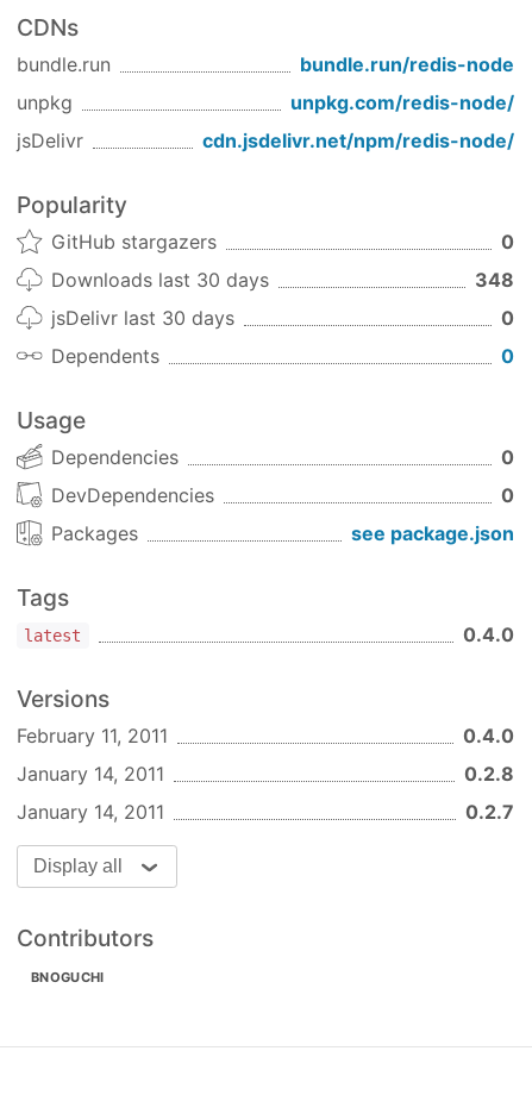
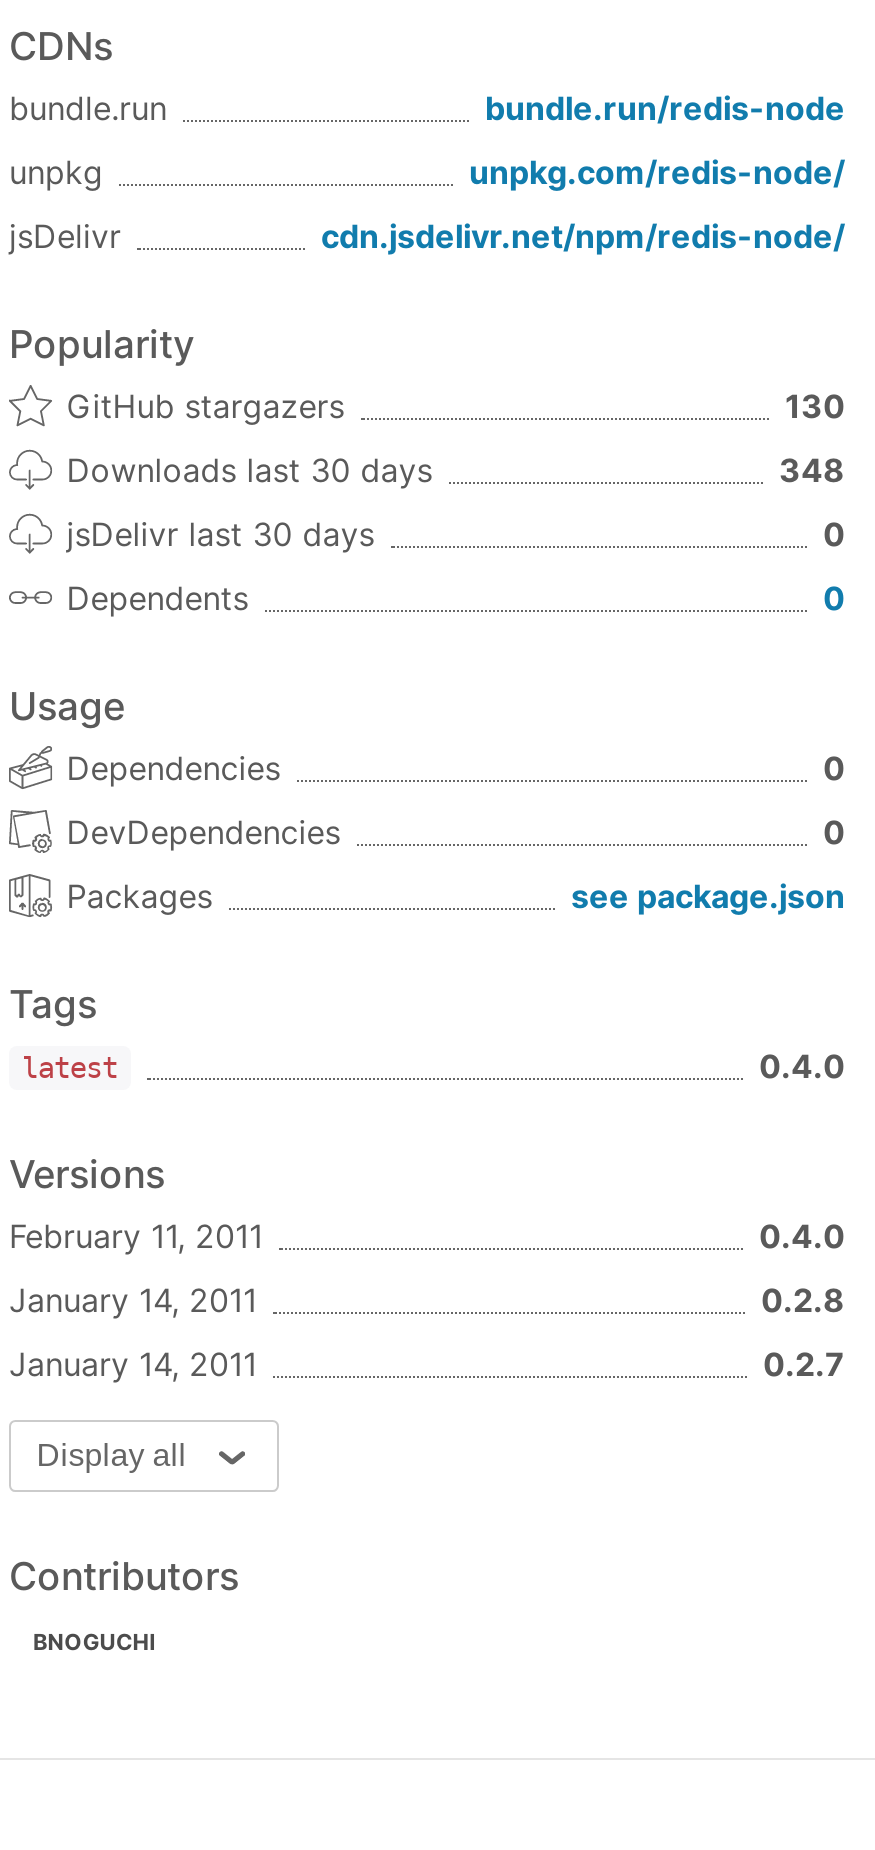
- 0
+ 130
